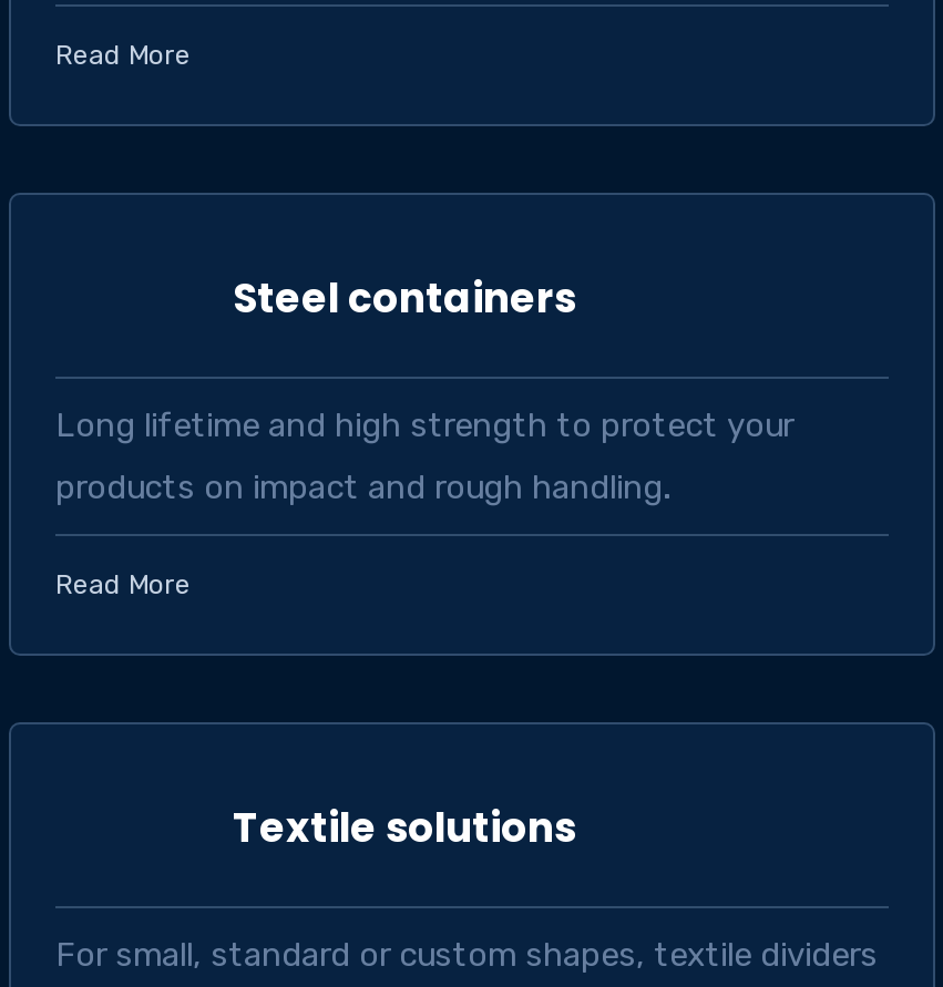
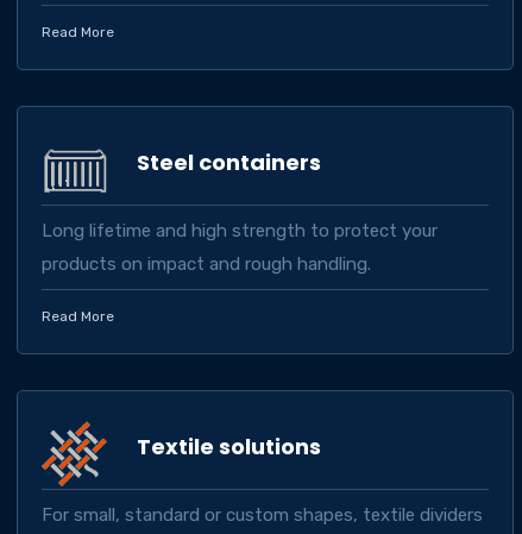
+ [image]

+ [image]
